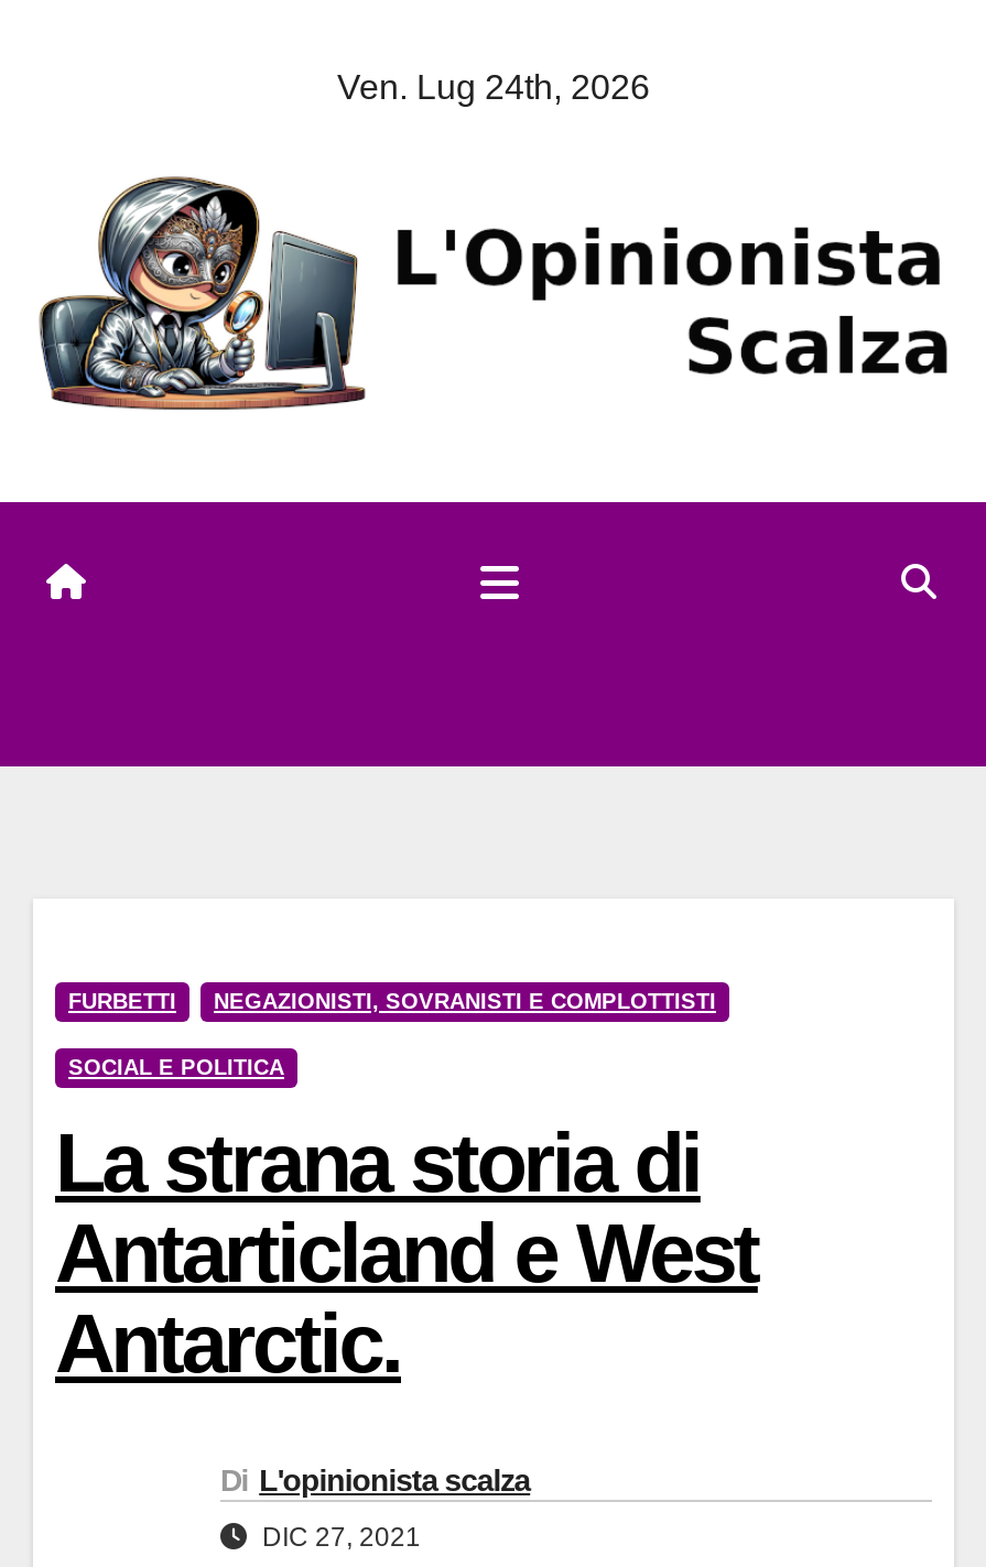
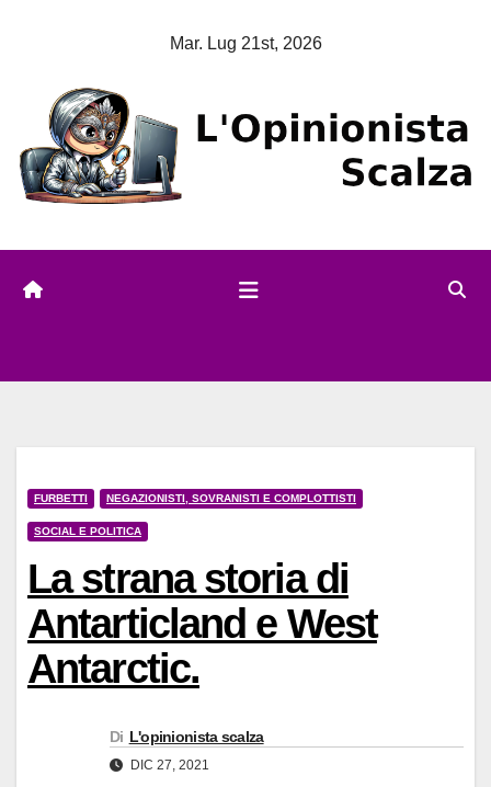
- Ven. Lug 24th, 2026
+ Mar. Lug 21st, 2026
